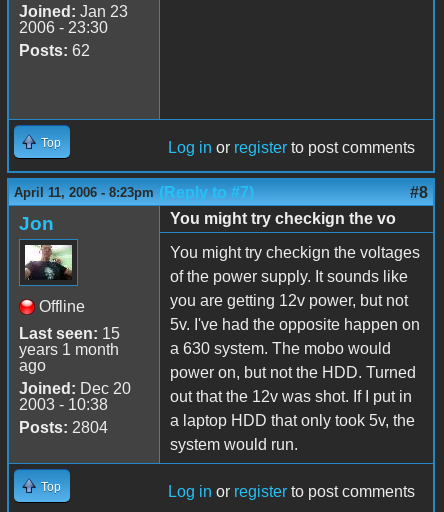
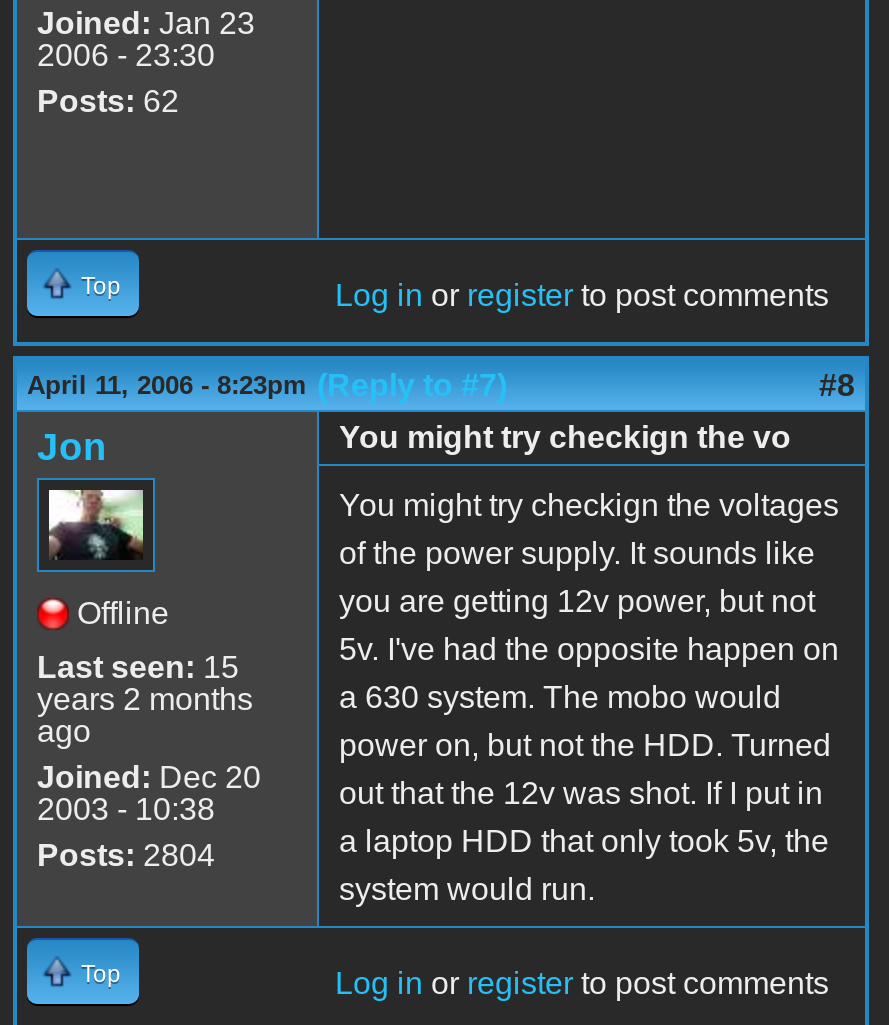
- years 1 month
+ years 2 months
